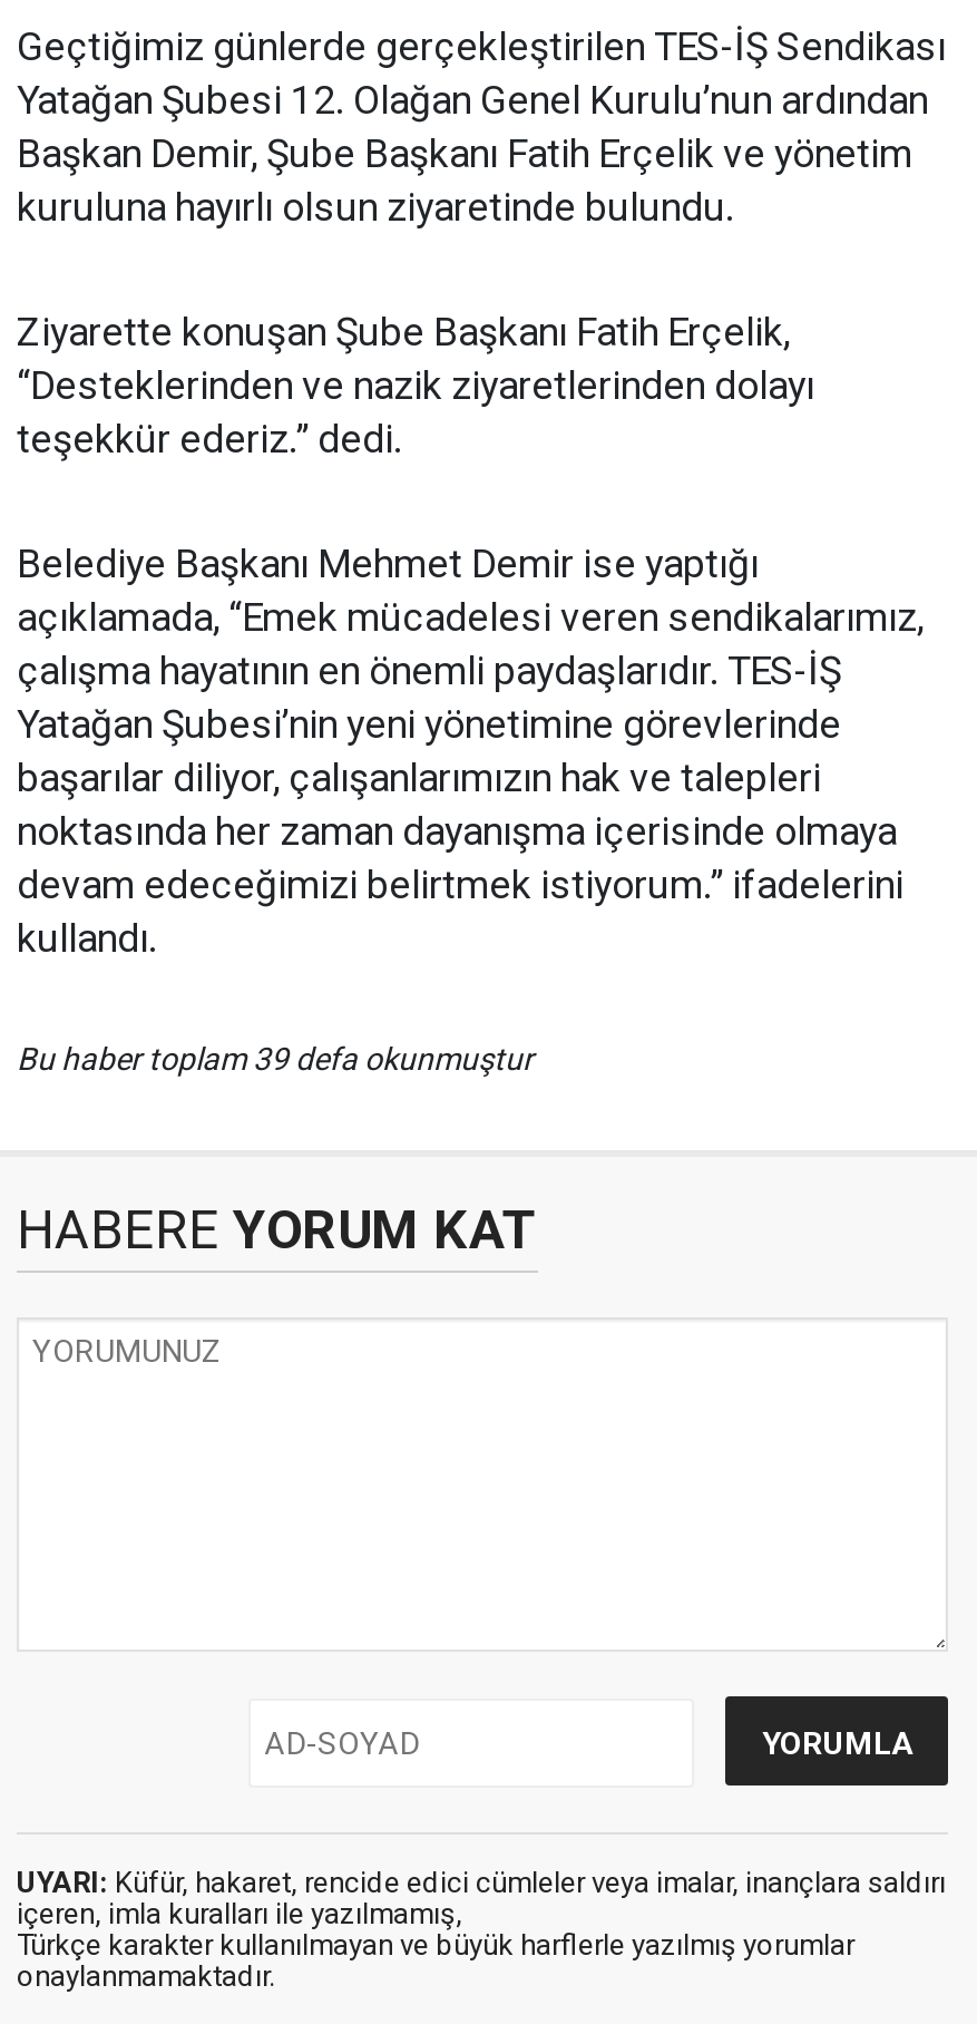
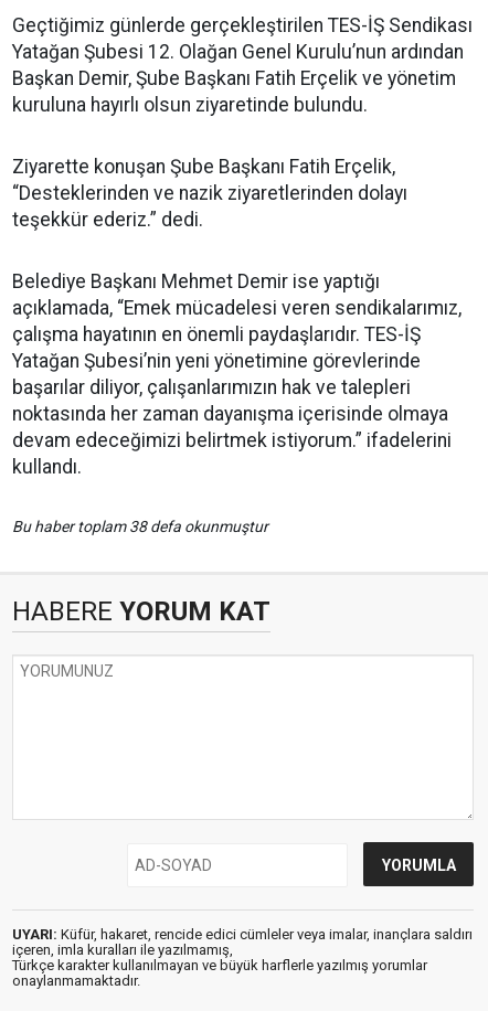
- Bu haber toplam 39 defa okunmuştur
+ Bu haber toplam 38 defa okunmuştur
